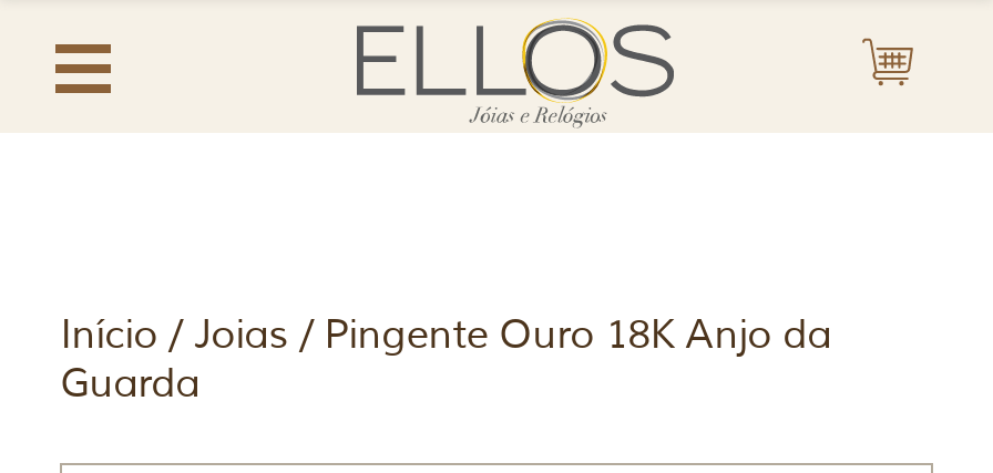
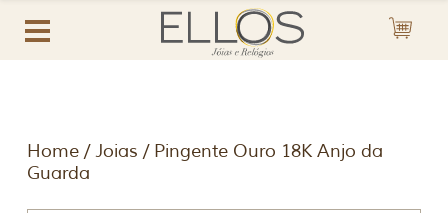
- Início / Joias / Pingente Ouro 18K Anjo da
+ Home / Joias / Pingente Ouro 18K Anjo da
